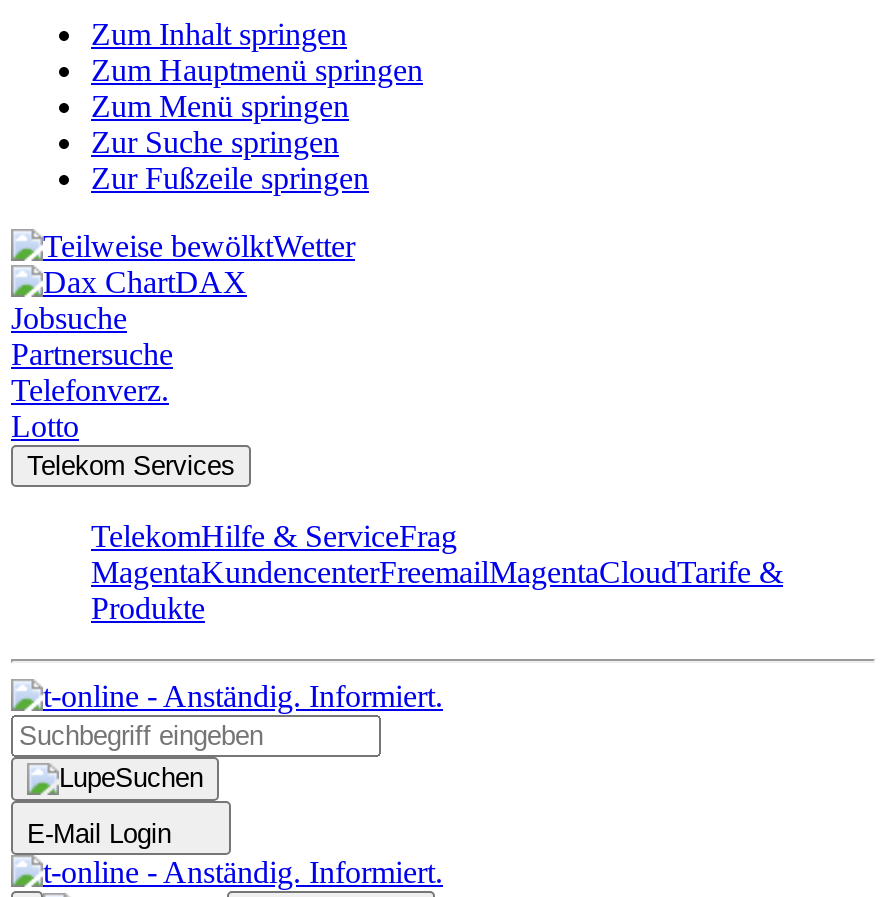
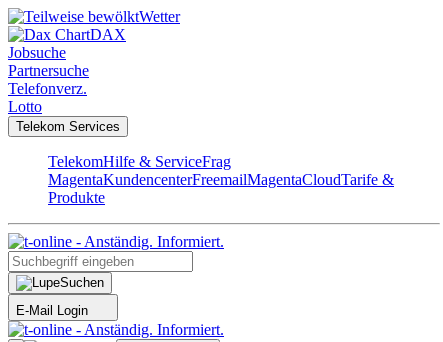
- Zum Inhalt springen
- Zum Hauptmenü springen
- Zum Menü springen
- Zur Suche springen
- Zur Fußzeile springen
